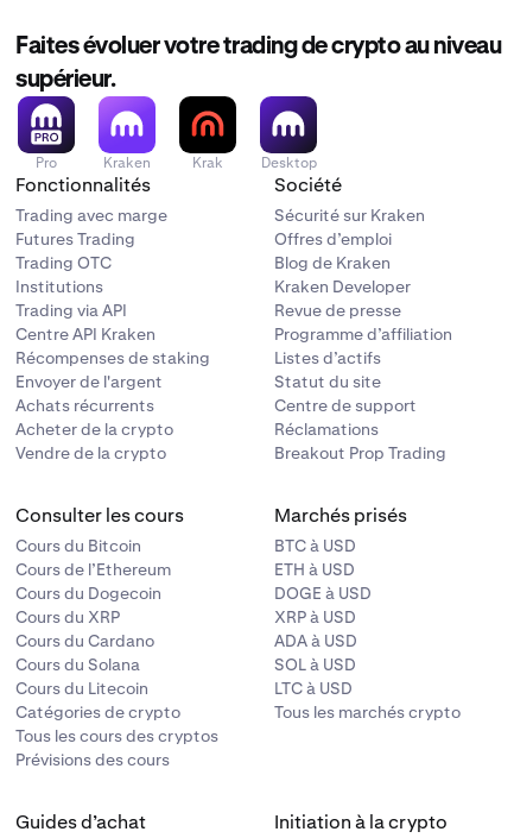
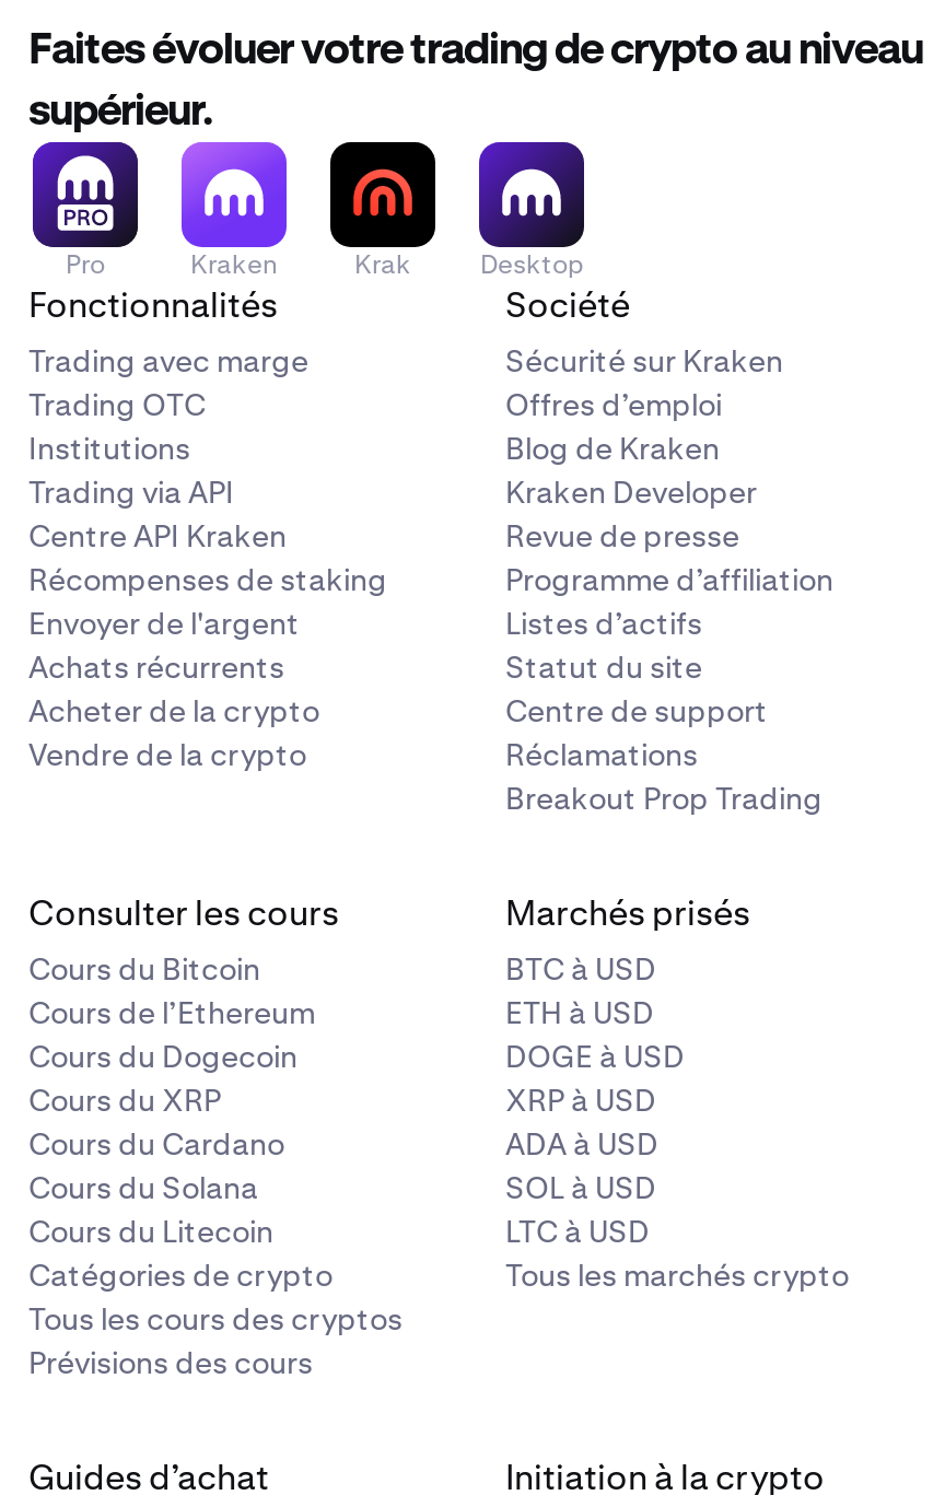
- Futures Trading

moved up: Trading OTC | Institutions | Trading via API | ... | Acheter de la crypto | Vendre de la crypto
